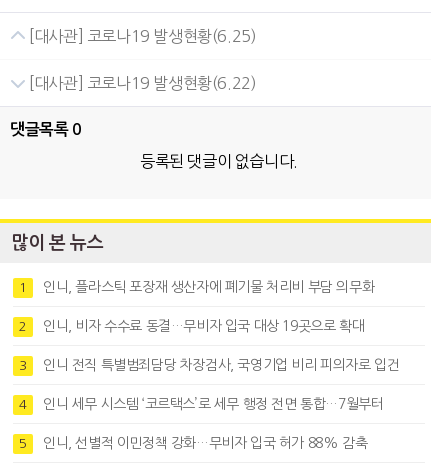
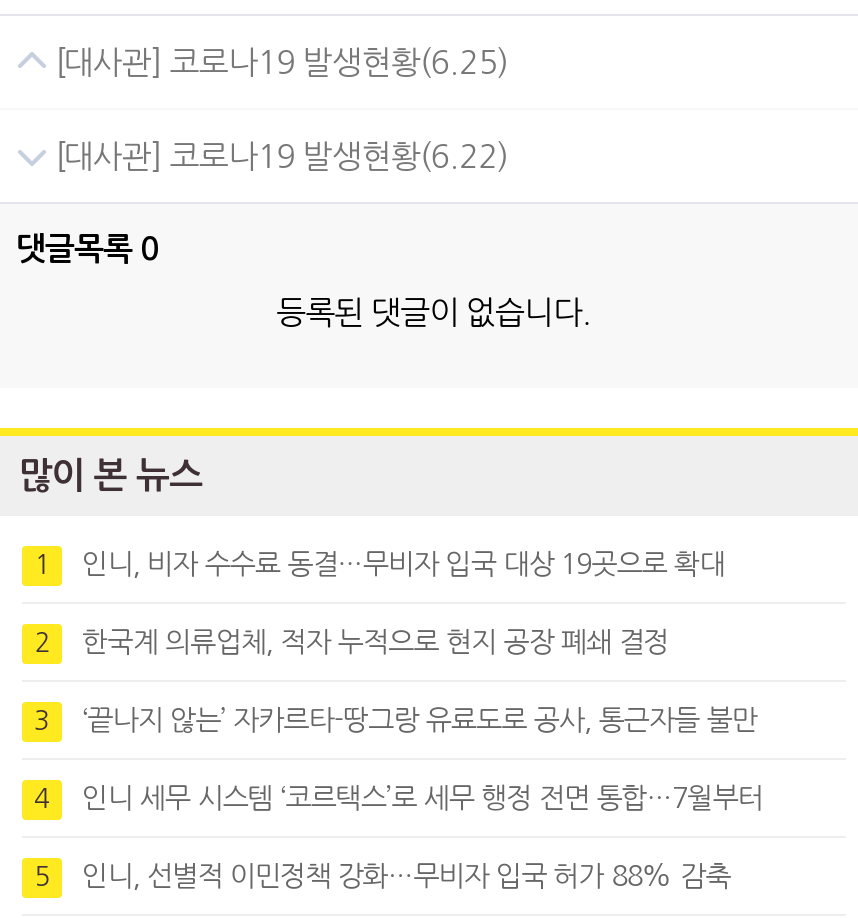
- 인니, 플라스틱 포장재 생산자에 폐기물 처리비 부담 의무화

+ 한국계 의류업체, 적자 누적으로 현지 공장 폐쇄 결정

moved up: 인니, 비자 수수료 동결…무비자 입국 대상 19곳으로 확대

- 인니 전직 특별범죄담당 차장검사, 국영기업 비리 피의자로 입건
+ ‘끝나지 않는’ 자카르타-땅그랑 유료도로 공사, 통근자들 불만
